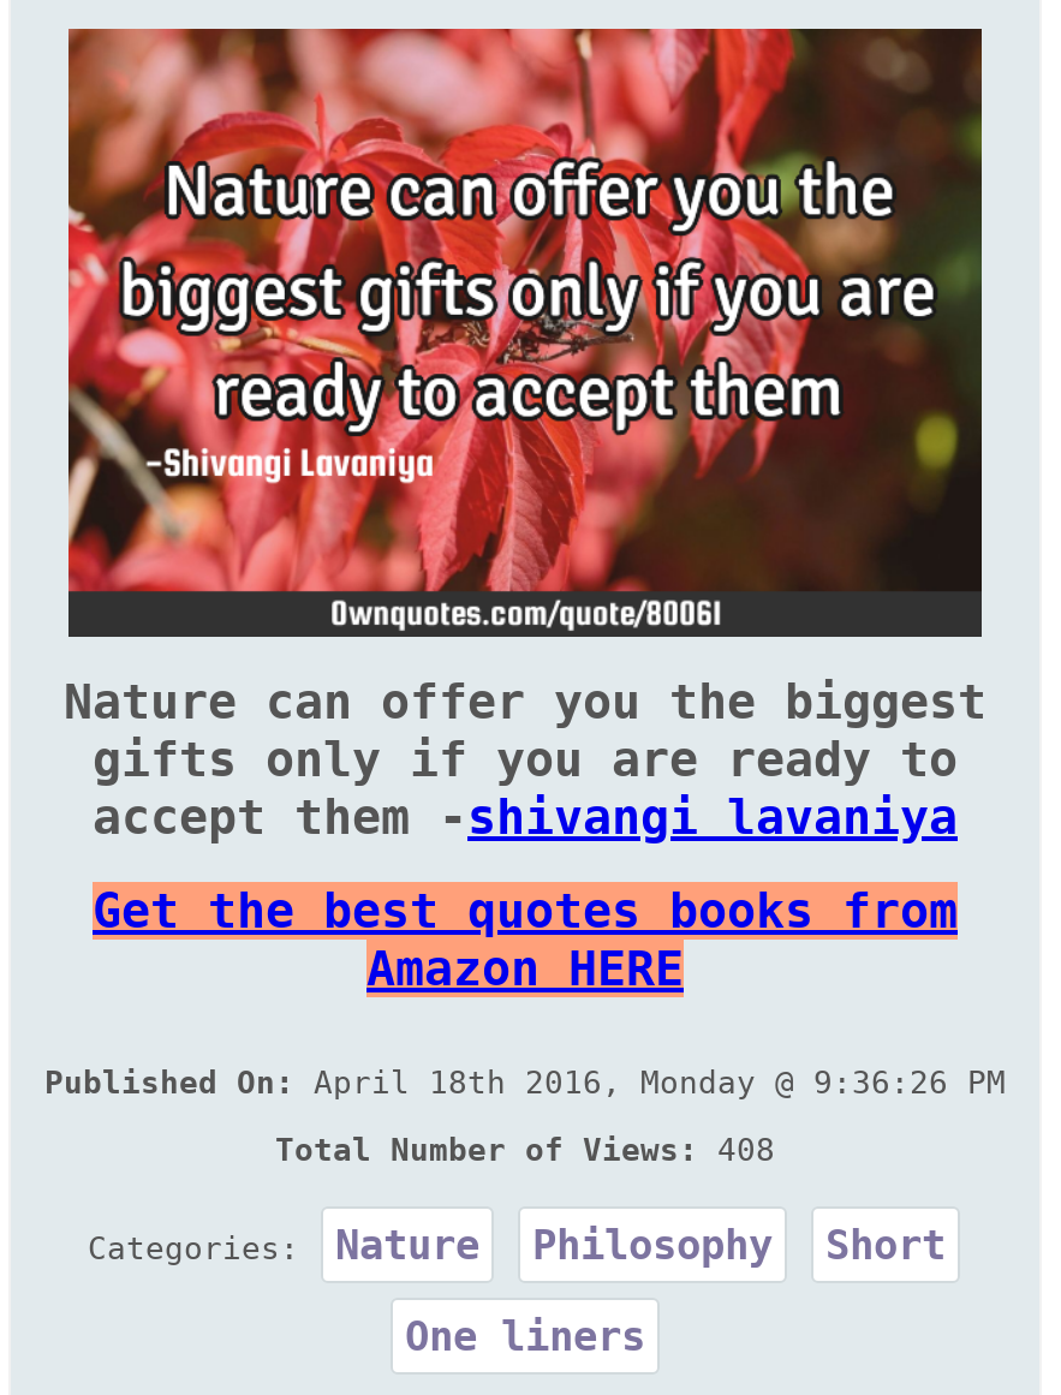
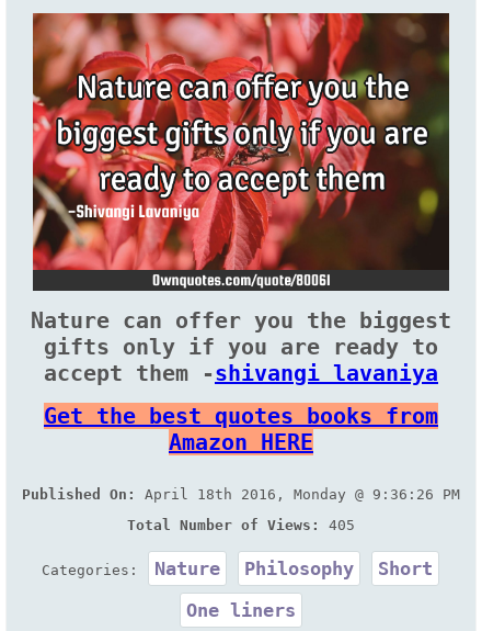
- Total Number of Views: 408
+ Total Number of Views: 405
